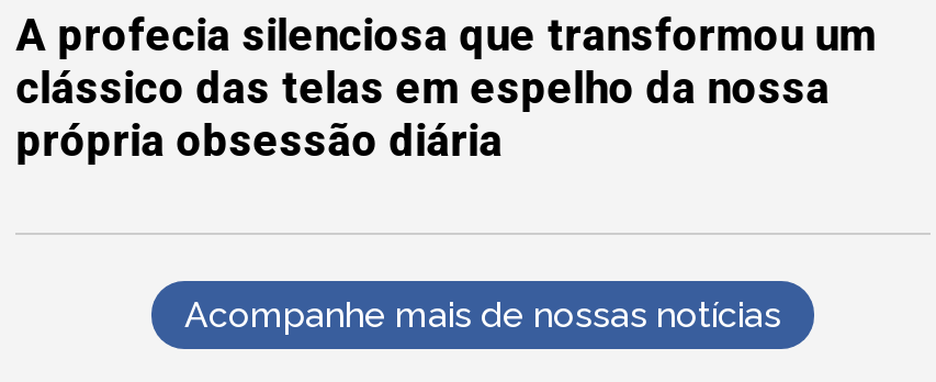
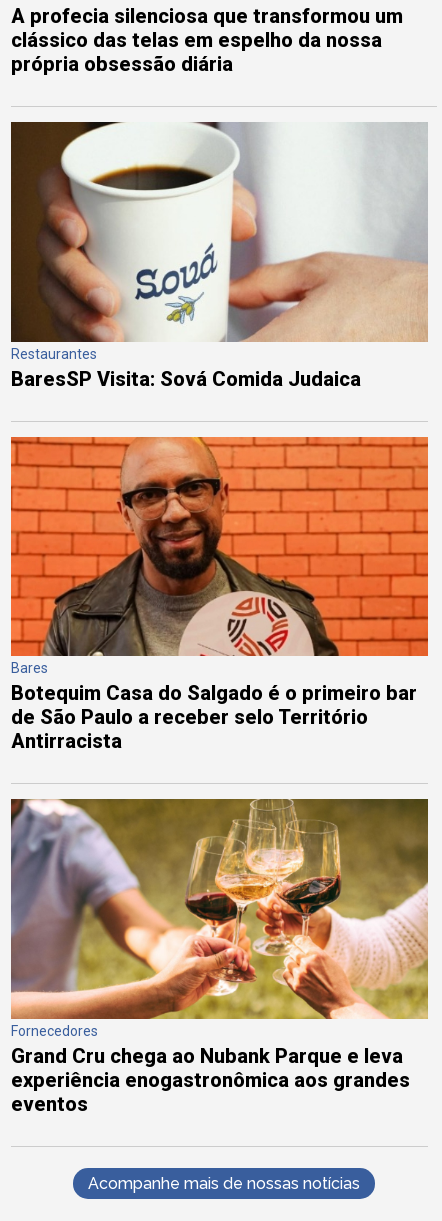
+ [image]
+ Restaurantes
+ BaresSP Visita: Sová Comida Judaica

+ [image]
+ Bares
+ Botequim Casa do Salgado é o primeiro bar
+ de São Paulo a receber selo Território
+ Antirracista

+ [image]
+ Fornecedores
+ Grand Cru chega ao Nubank Parque e leva
+ experiência enogastronômica aos grandes
+ eventos
